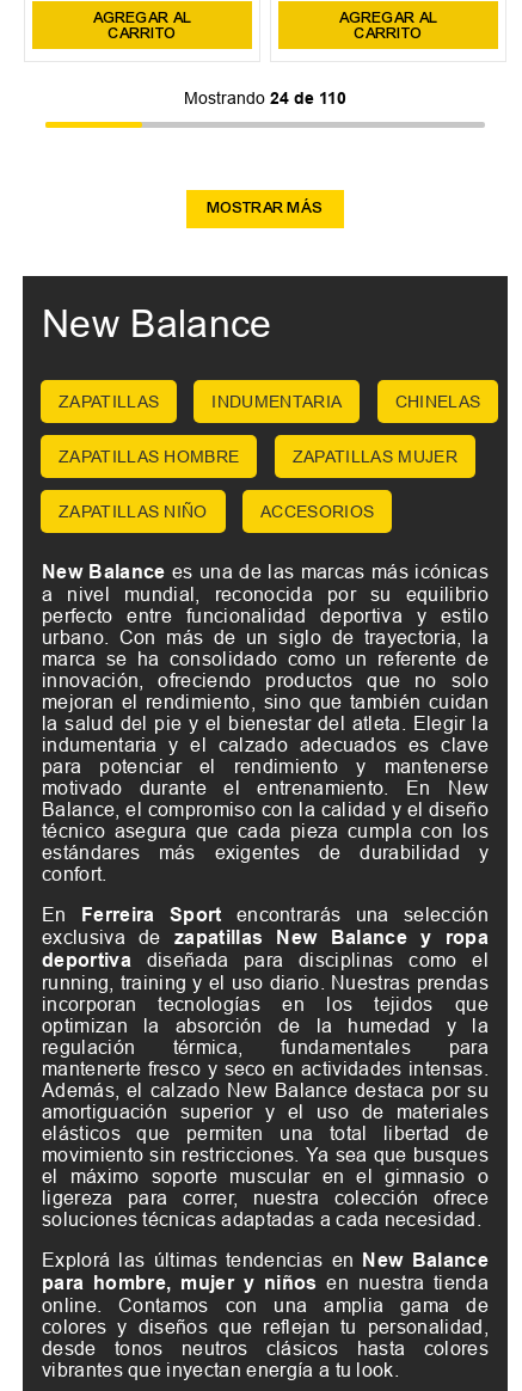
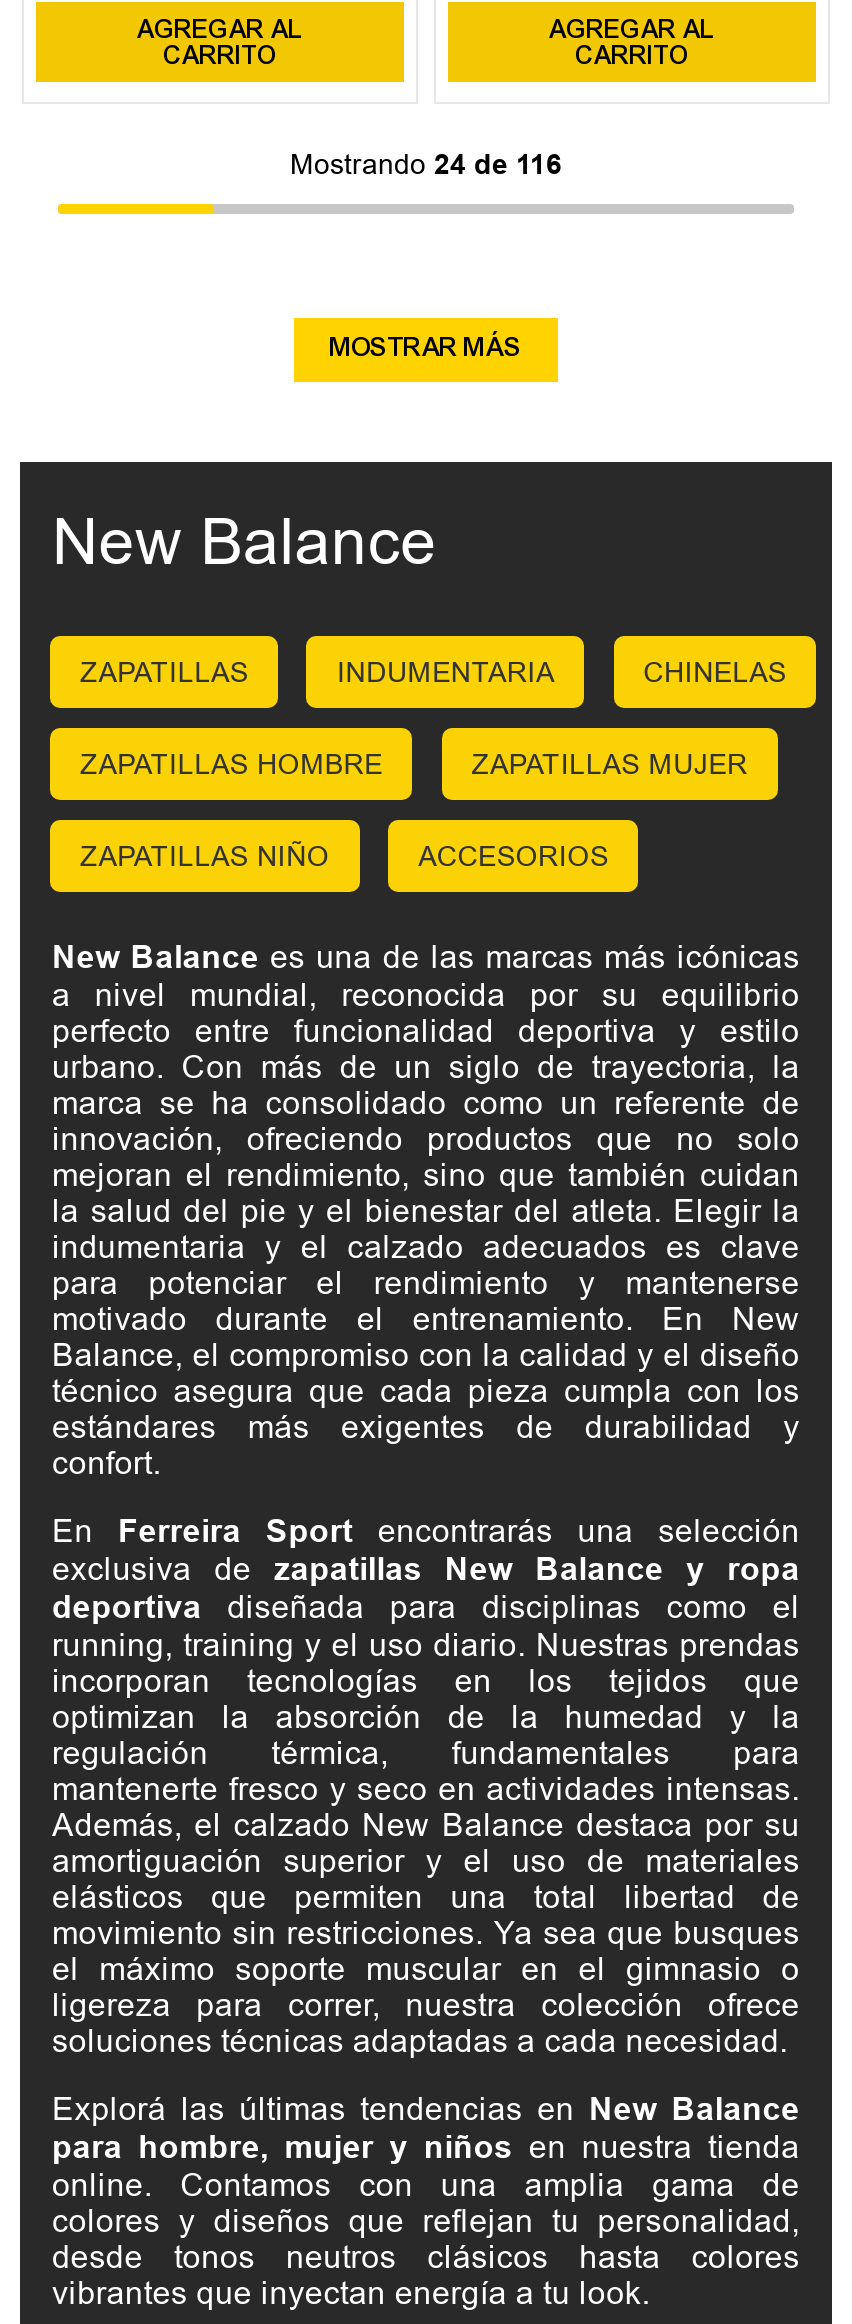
- Mostrando 24 de 110
+ Mostrando 24 de 116
